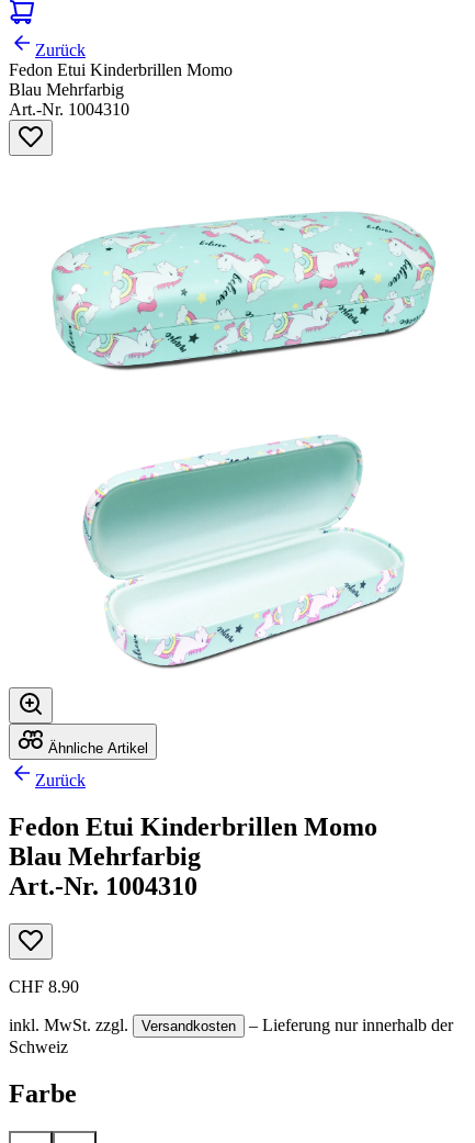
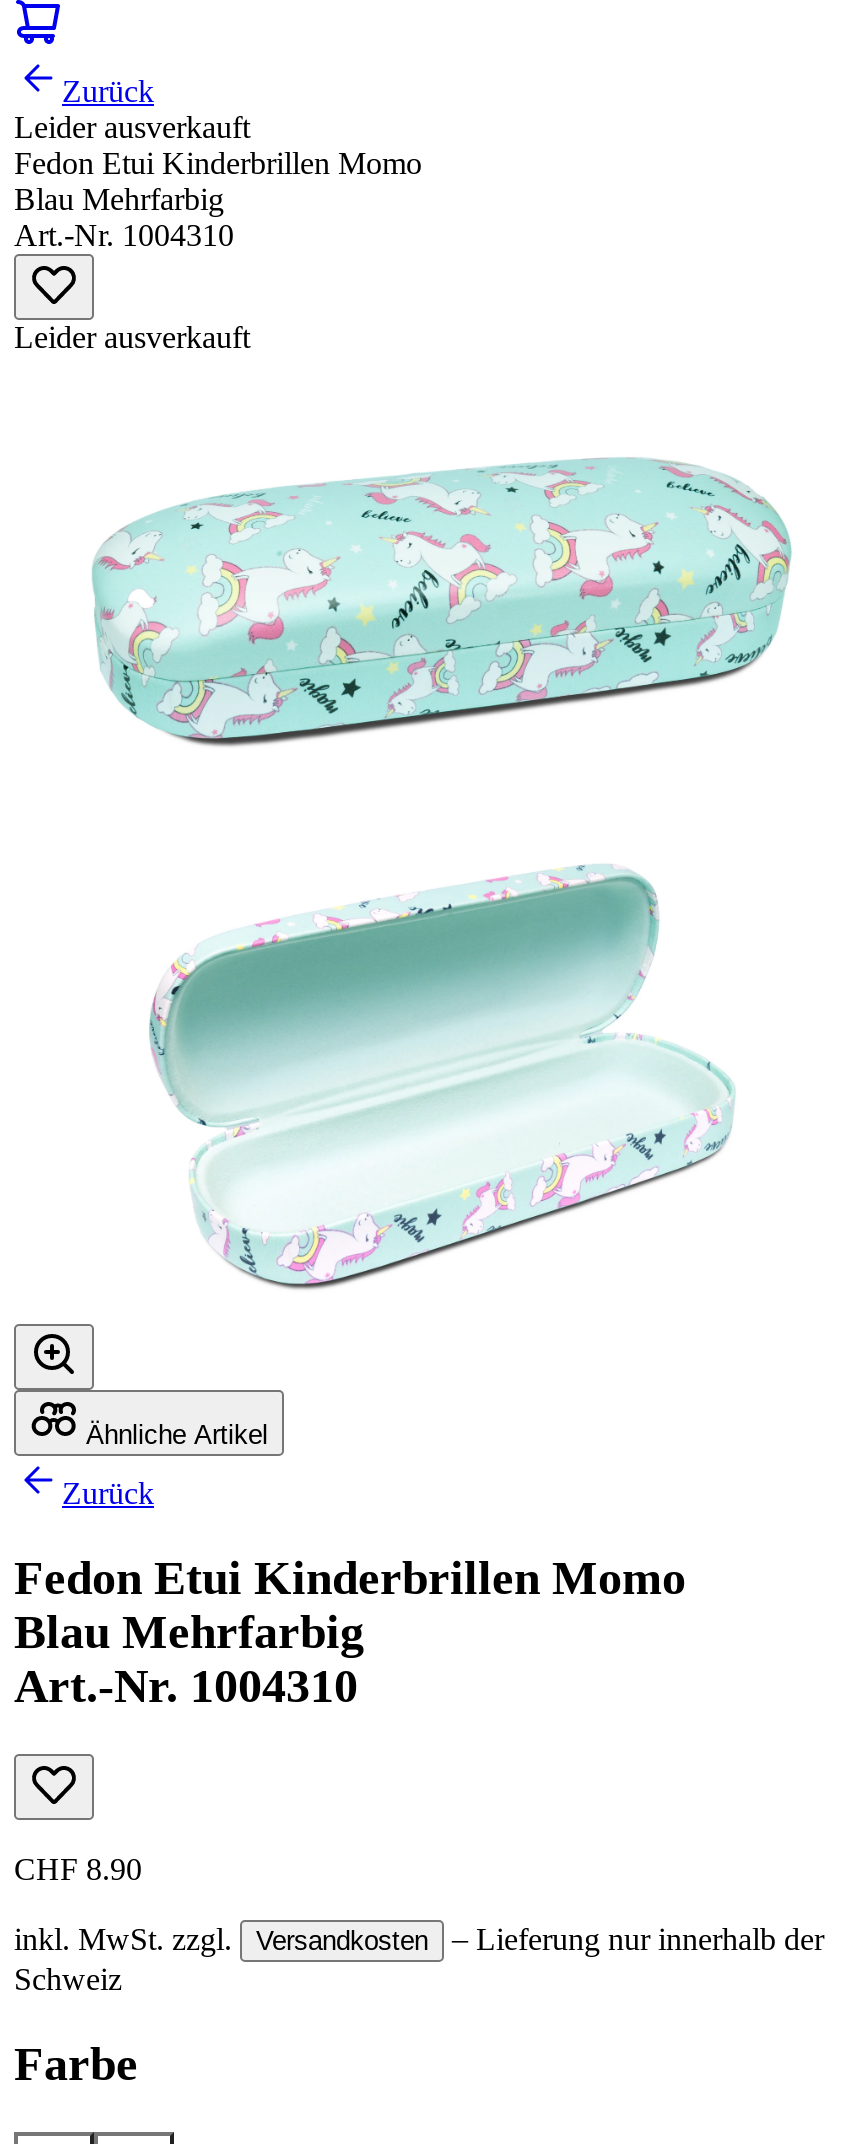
+ Leider ausverkauft

+ Leider ausverkauft
